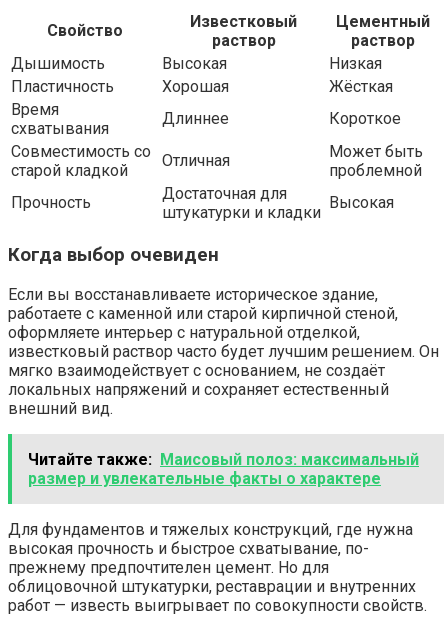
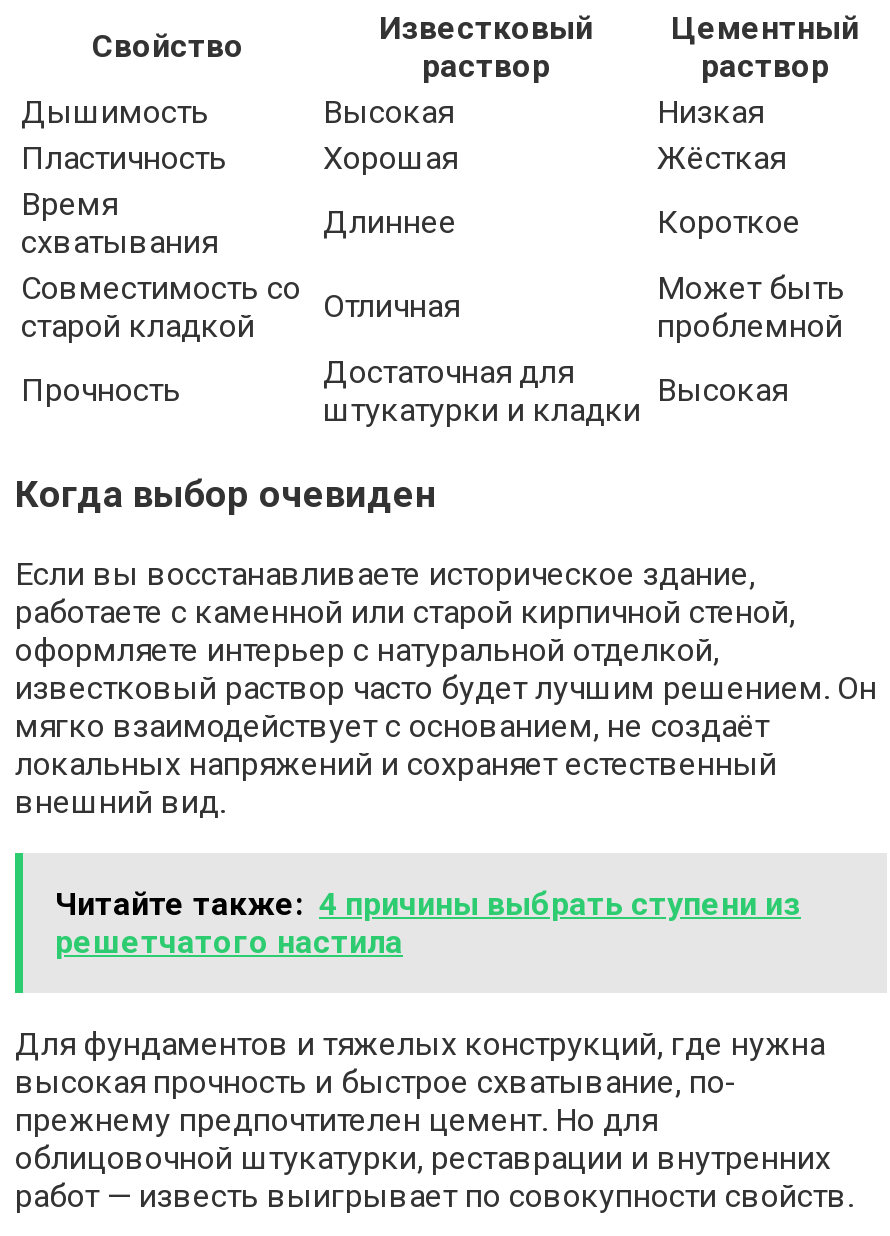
- Читайте также: Маисовый полоз: максимальный
- размер и увлекательные факты о характере
+ Читайте также: 4 причины выбрать ступени из
+ решетчатого настила
